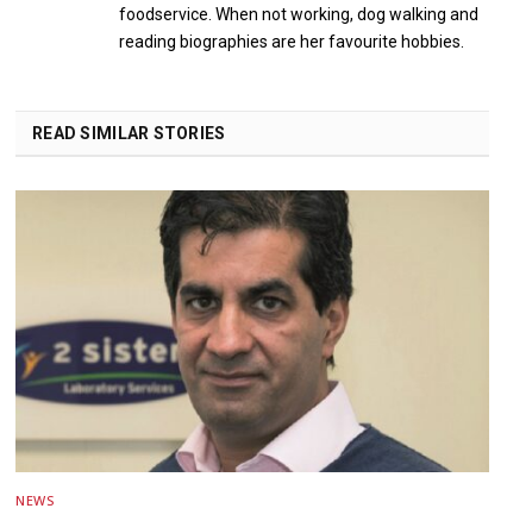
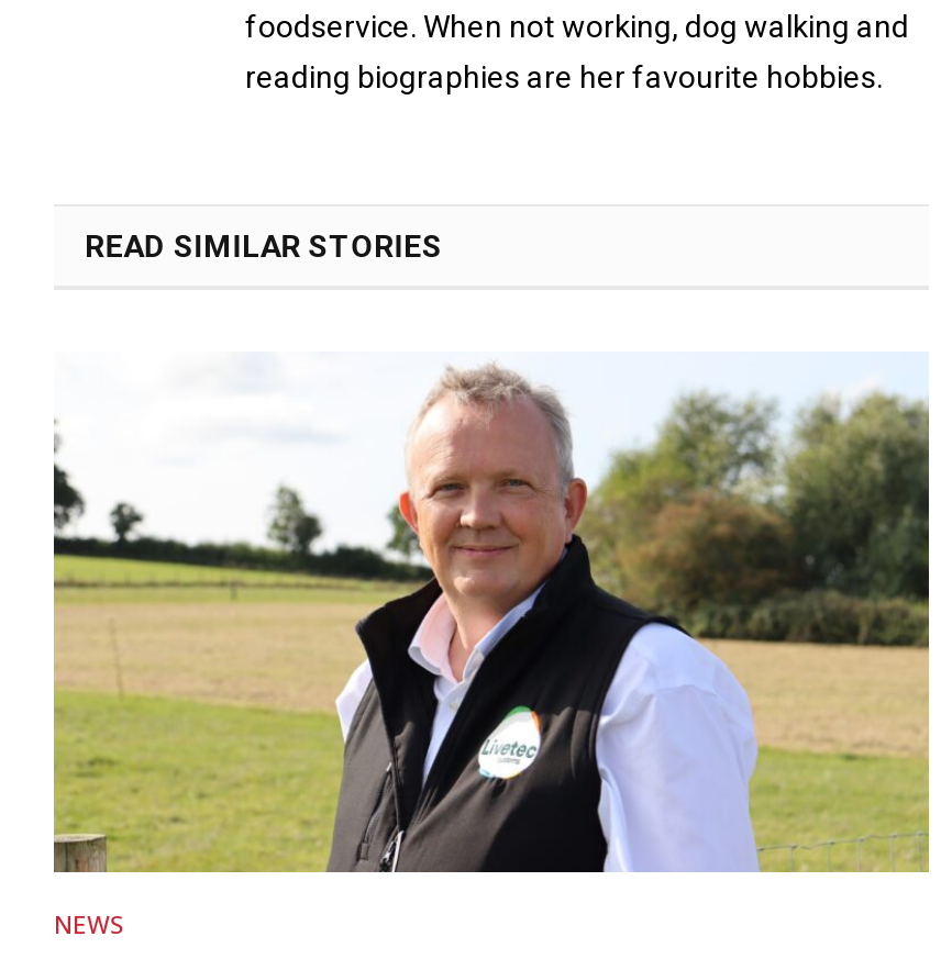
- [image]
+ [image]
